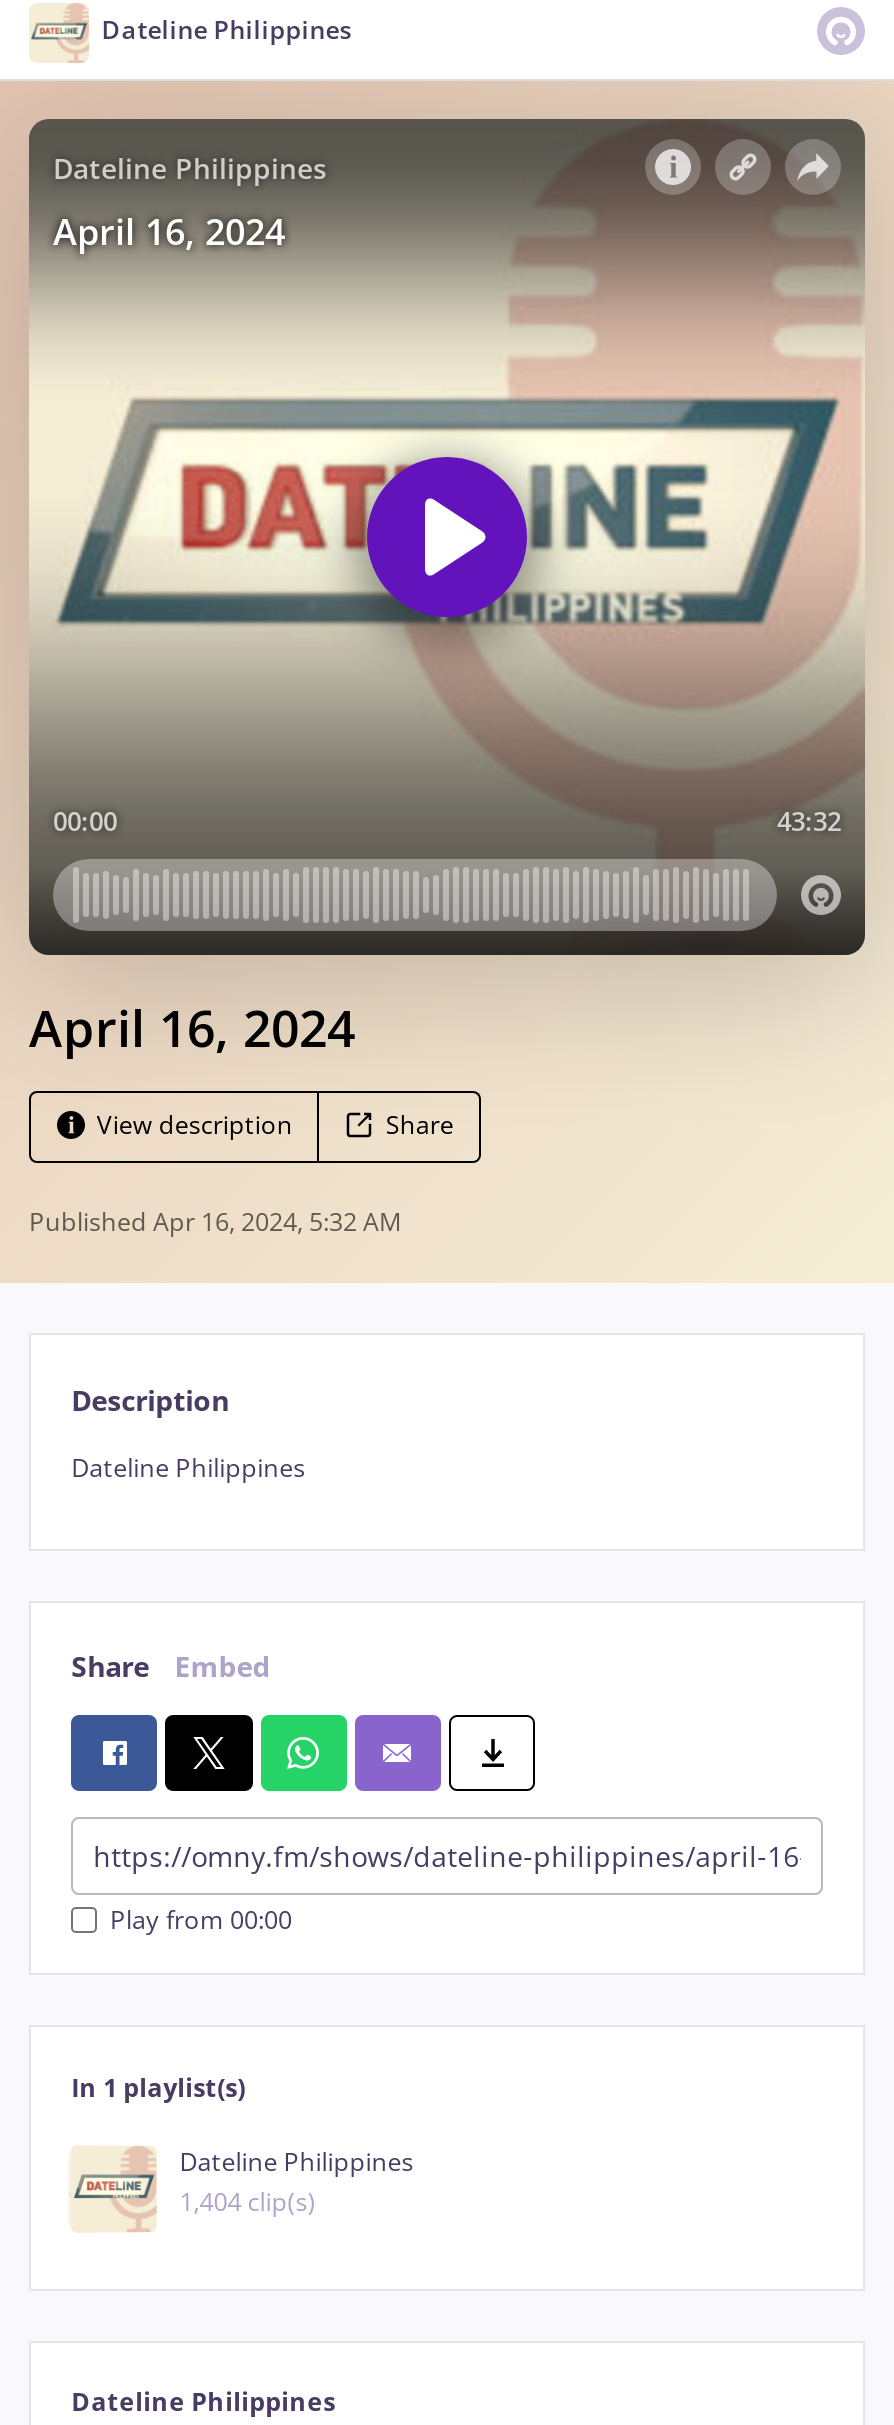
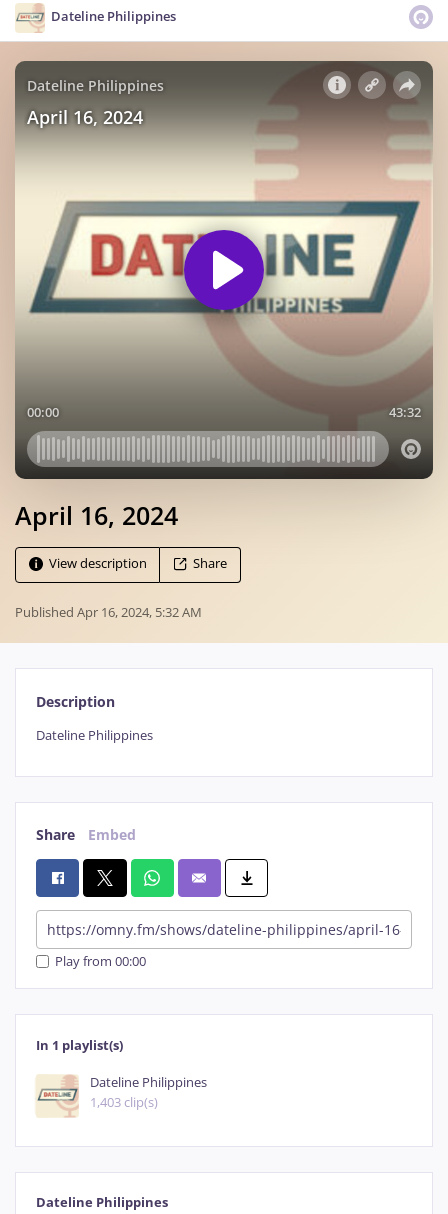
- 1,404 clip(s)
+ 1,403 clip(s)
